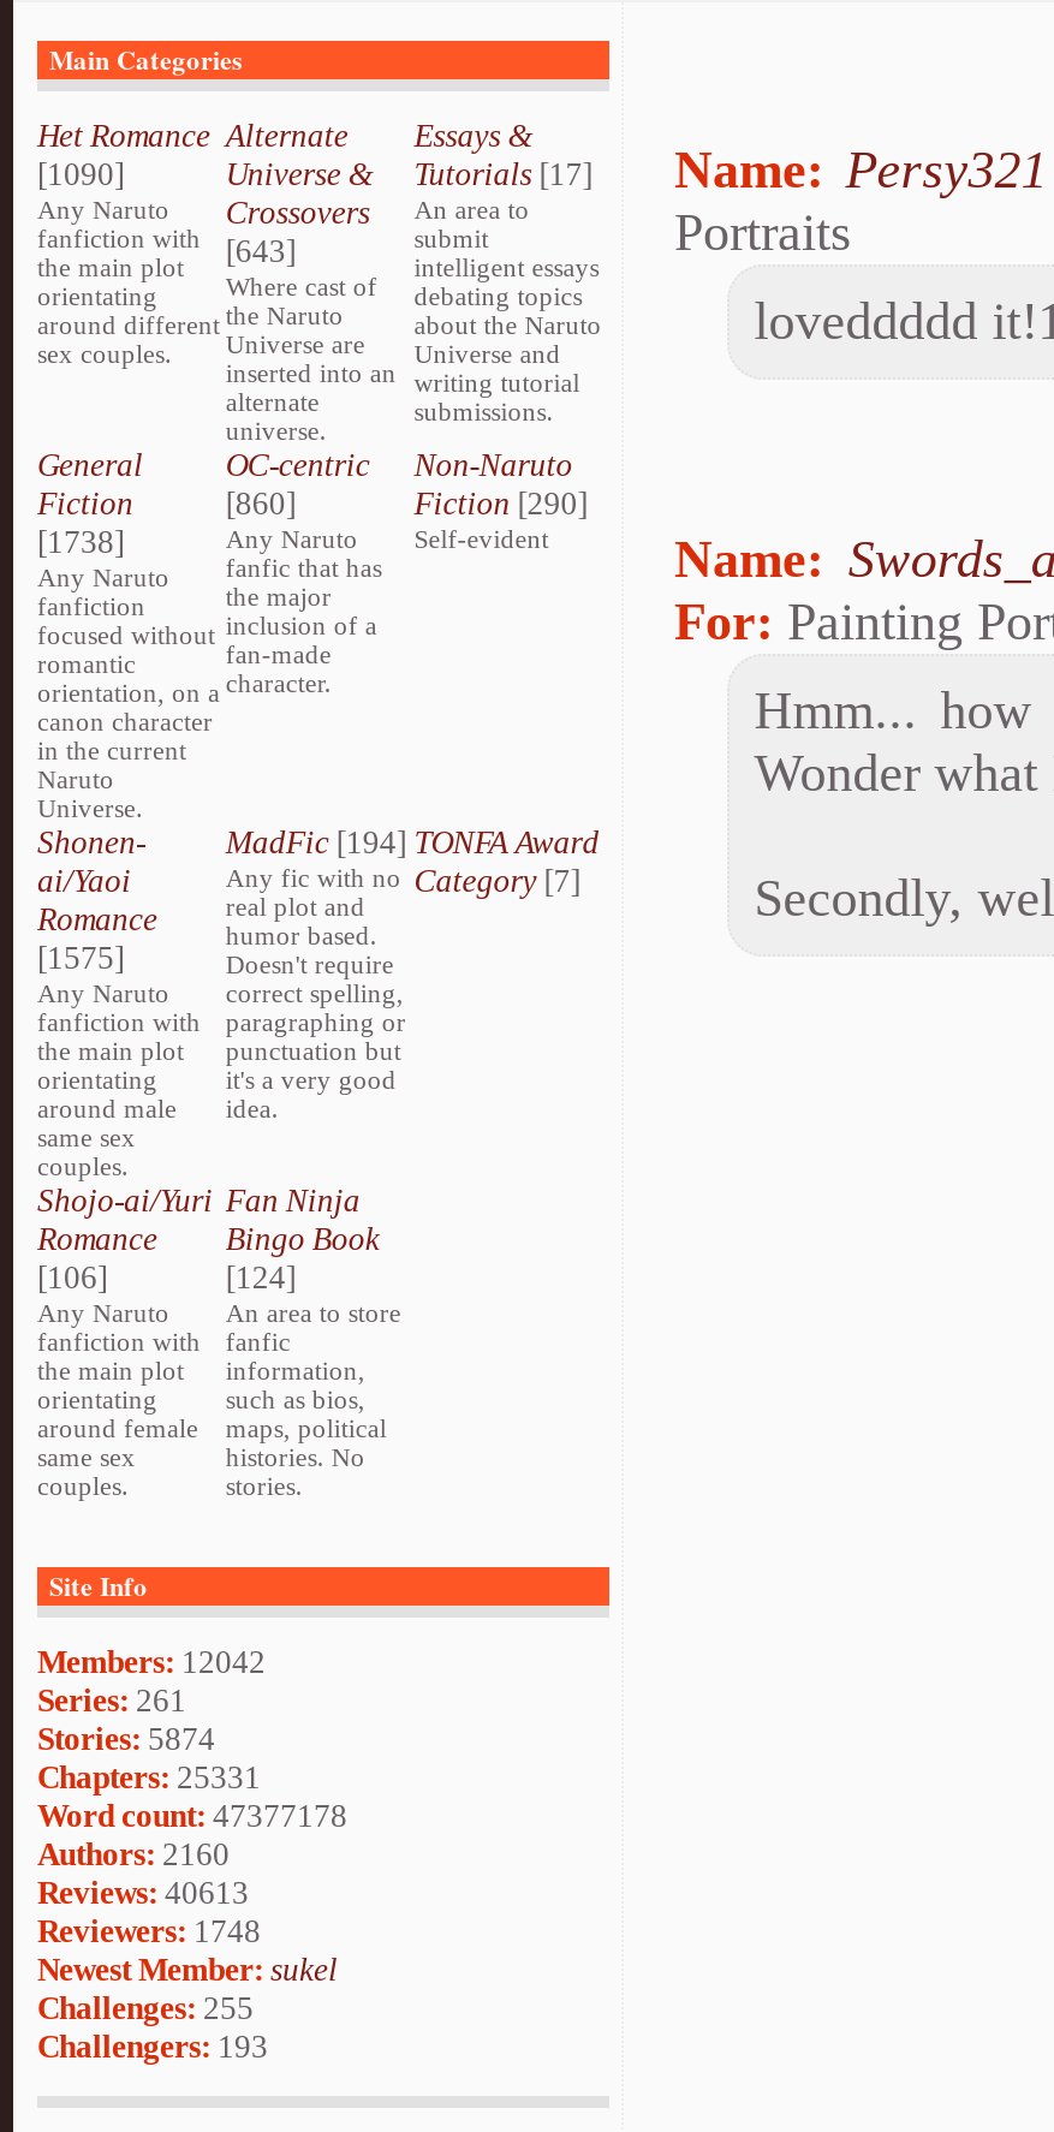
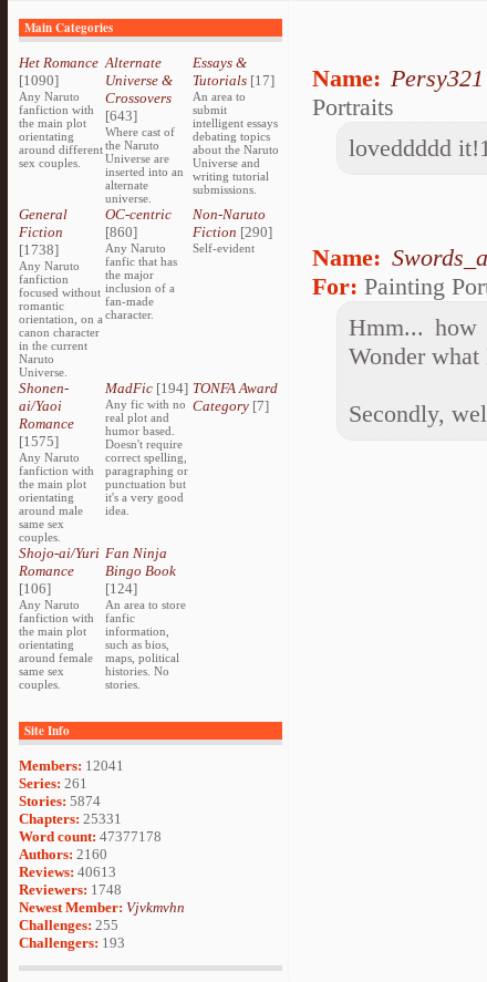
- Members: 12042
+ Members: 12041

- Newest Member: sukel
+ Newest Member: Vjvkmvhn
